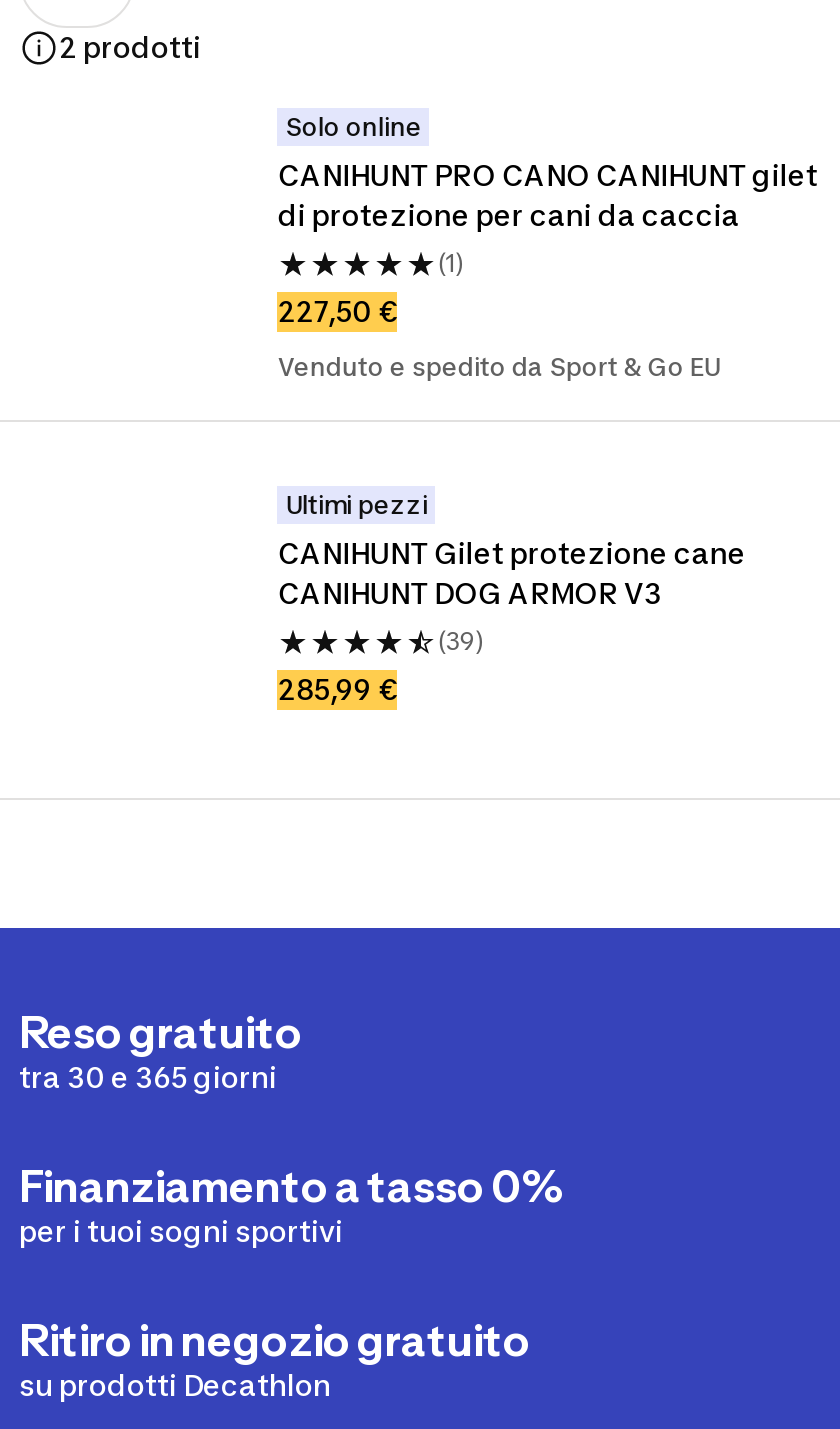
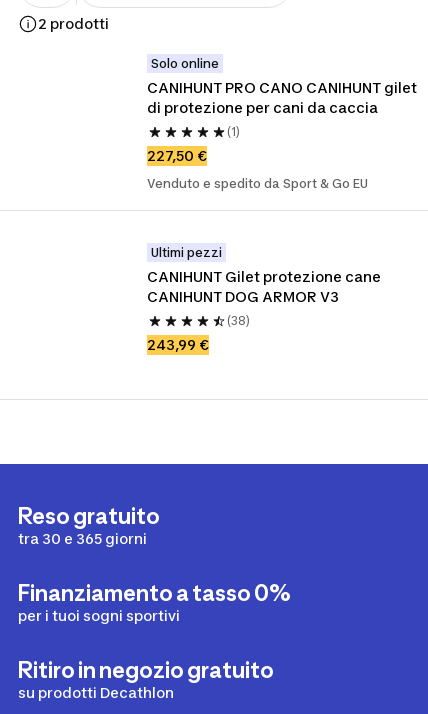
- (39)
+ (38)

- 285,99 €
+ 243,99 €
